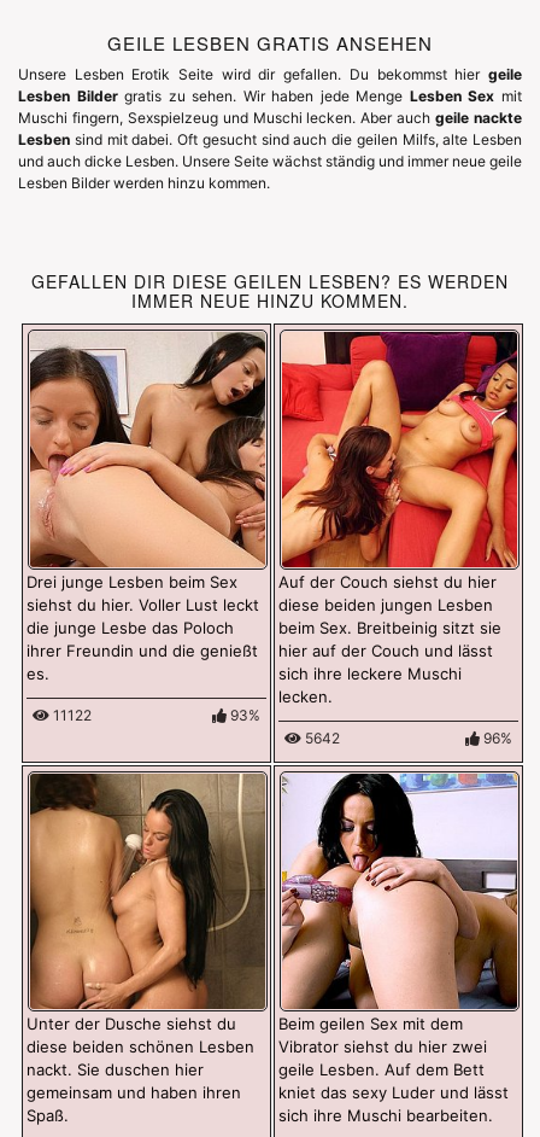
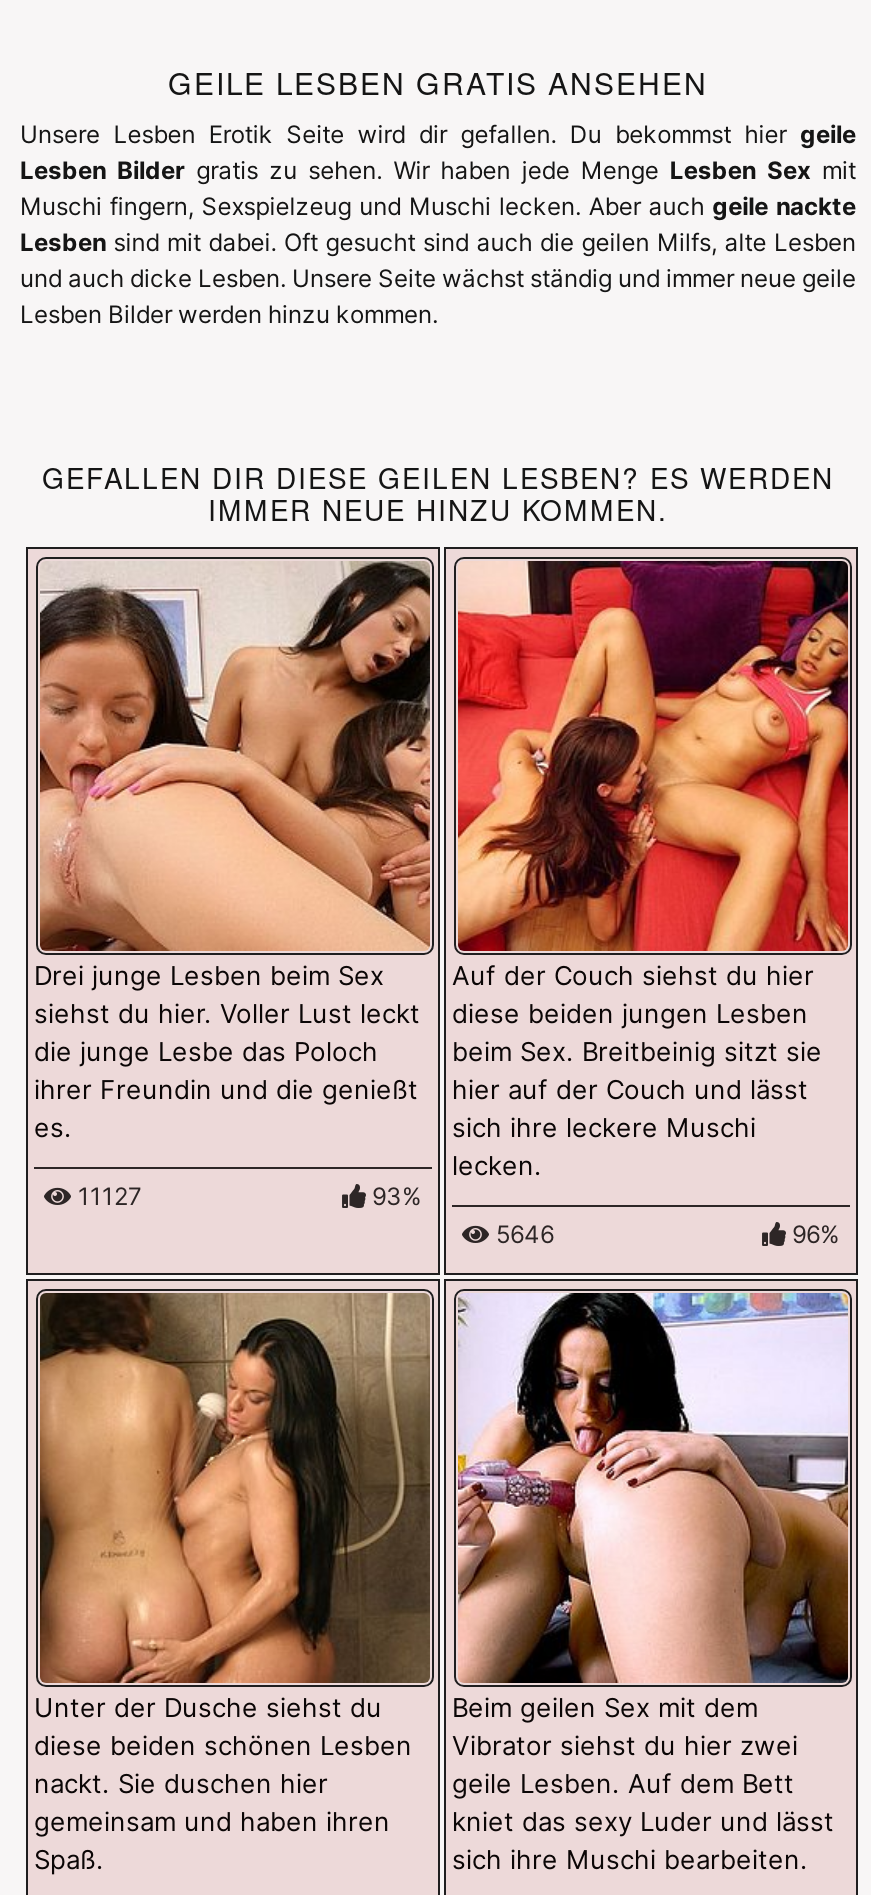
- 11122
+ 11127

- 5642
+ 5646
